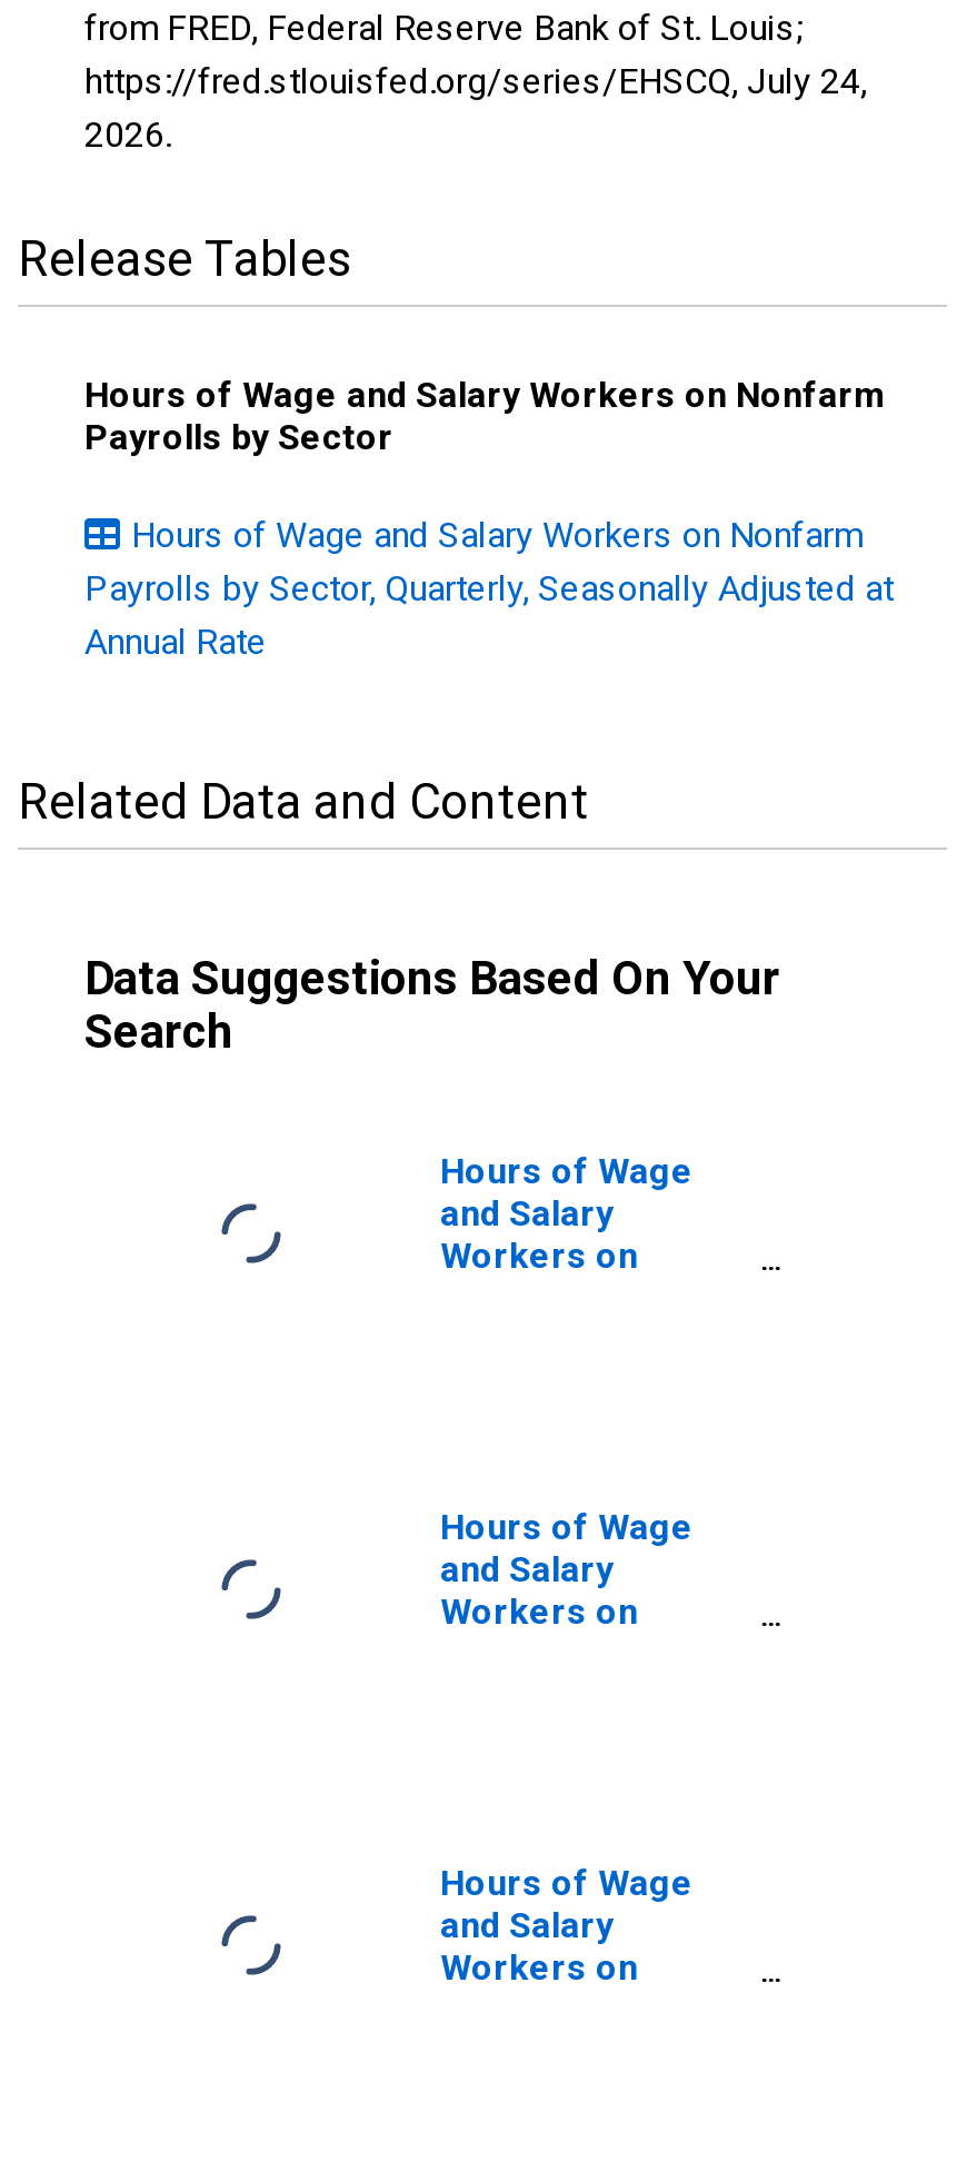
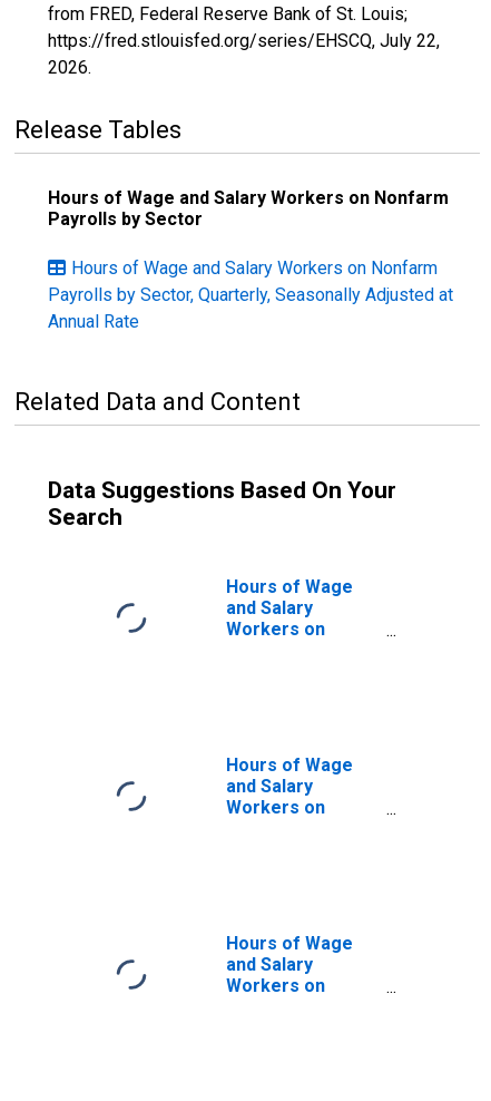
- https://fred.stlouisfed.org/series/EHSCQ, July 24,
+ https://fred.stlouisfed.org/series/EHSCQ, July 22,
